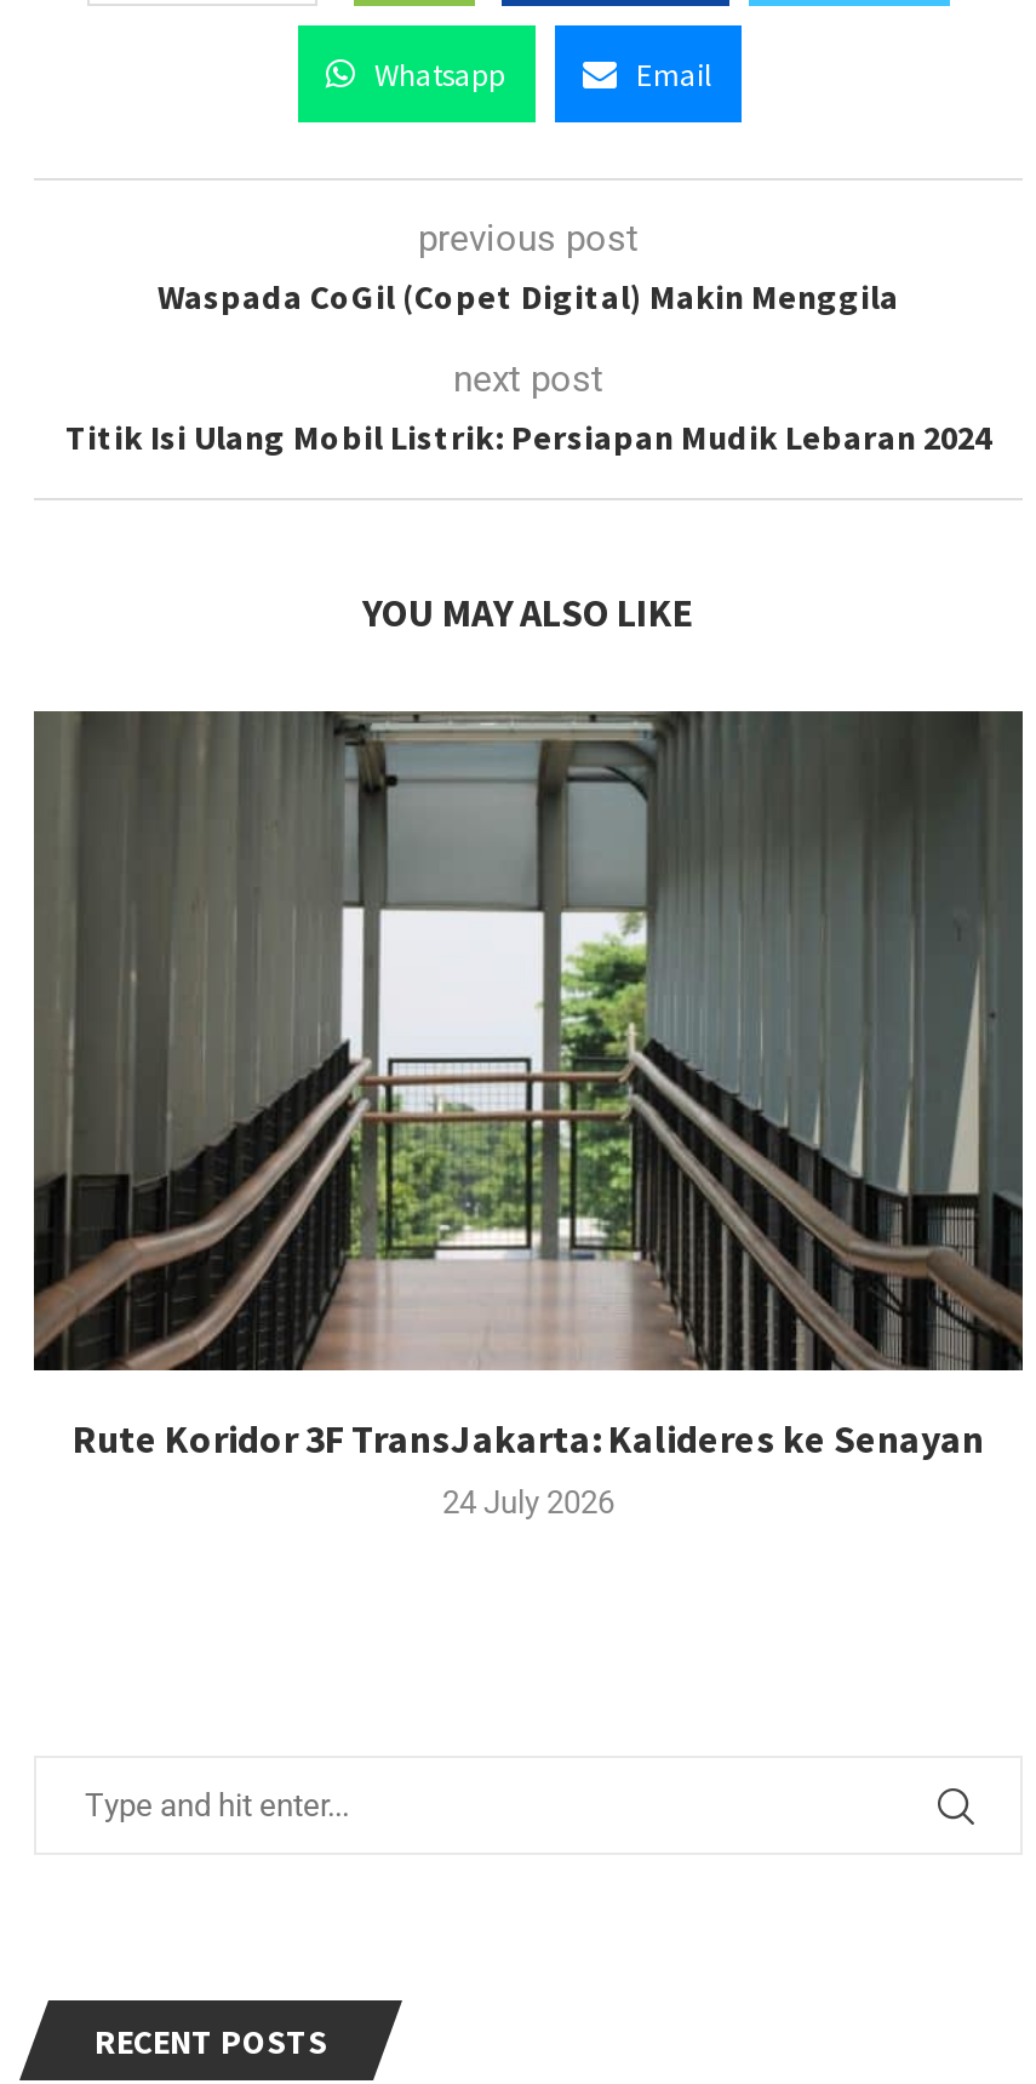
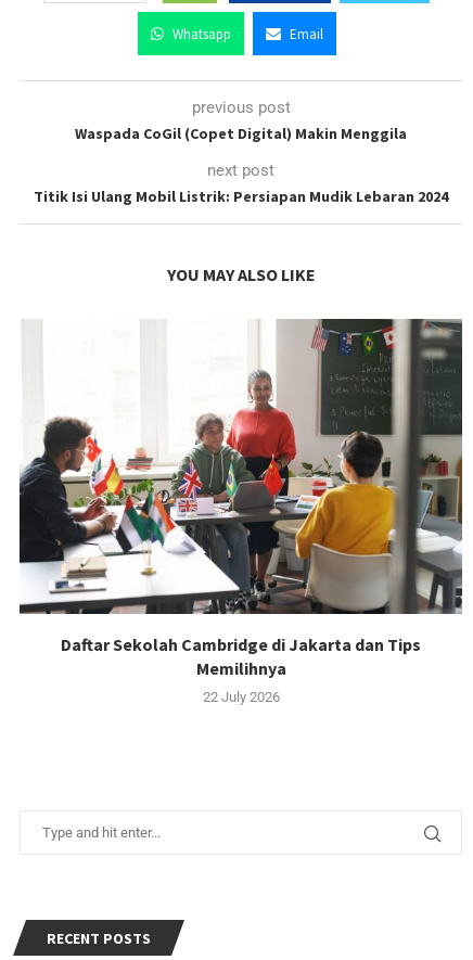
- [image]
- Rute Koridor 3F TransJakarta: Kalideres ke Senayan
- 24 July 2026
+ [image]
+ Daftar Sekolah Cambridge di Jakarta dan Tips
+ Memilihnya
+ 22 July 2026
